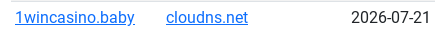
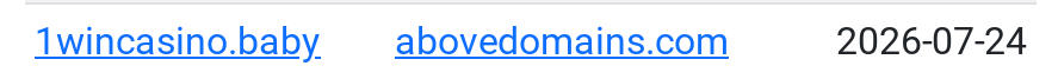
- cloudns.net
- 2026-07-21
+ abovedomains.com
+ 2026-07-24
